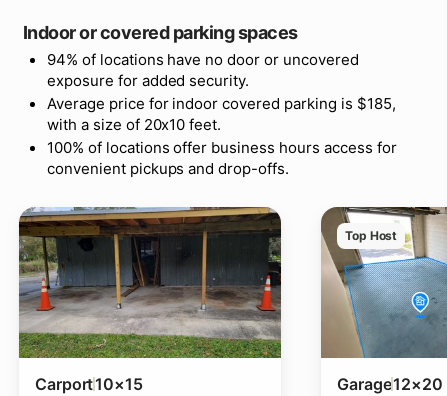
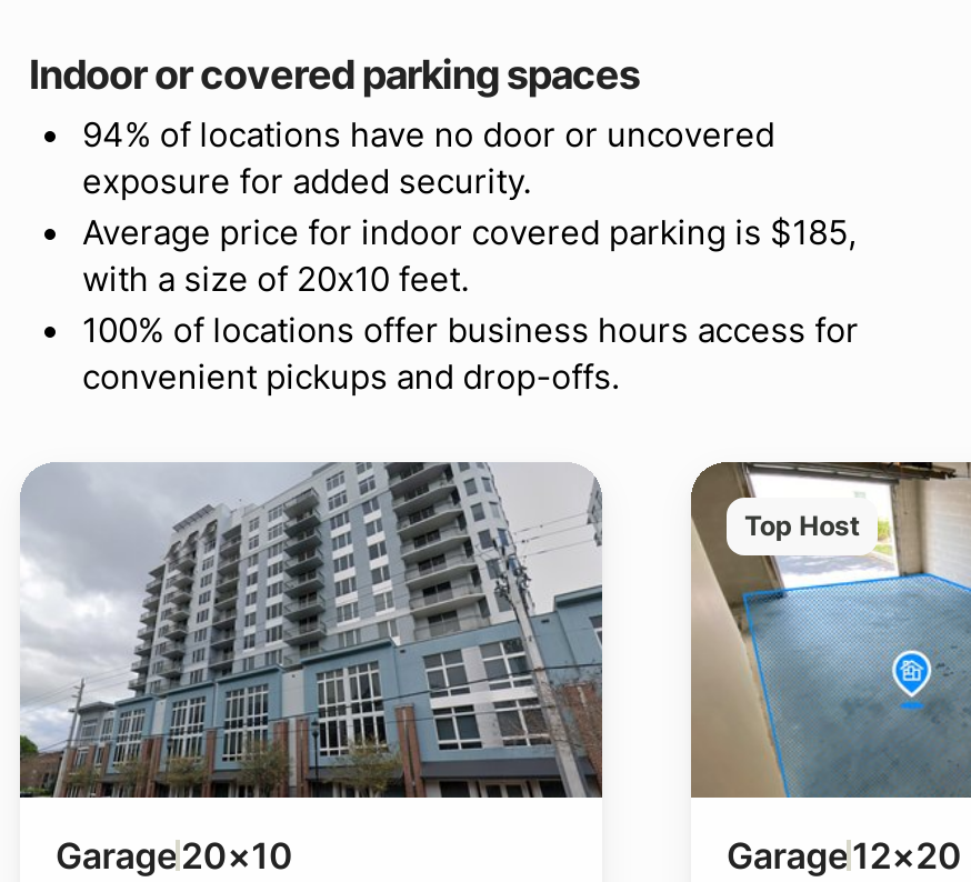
- [image]
- Carport 10×15
+ [image]
+ Garage 20×10
